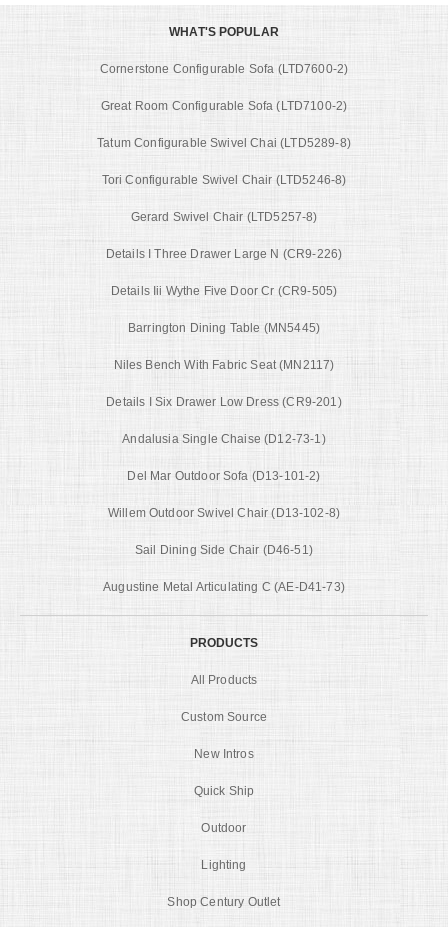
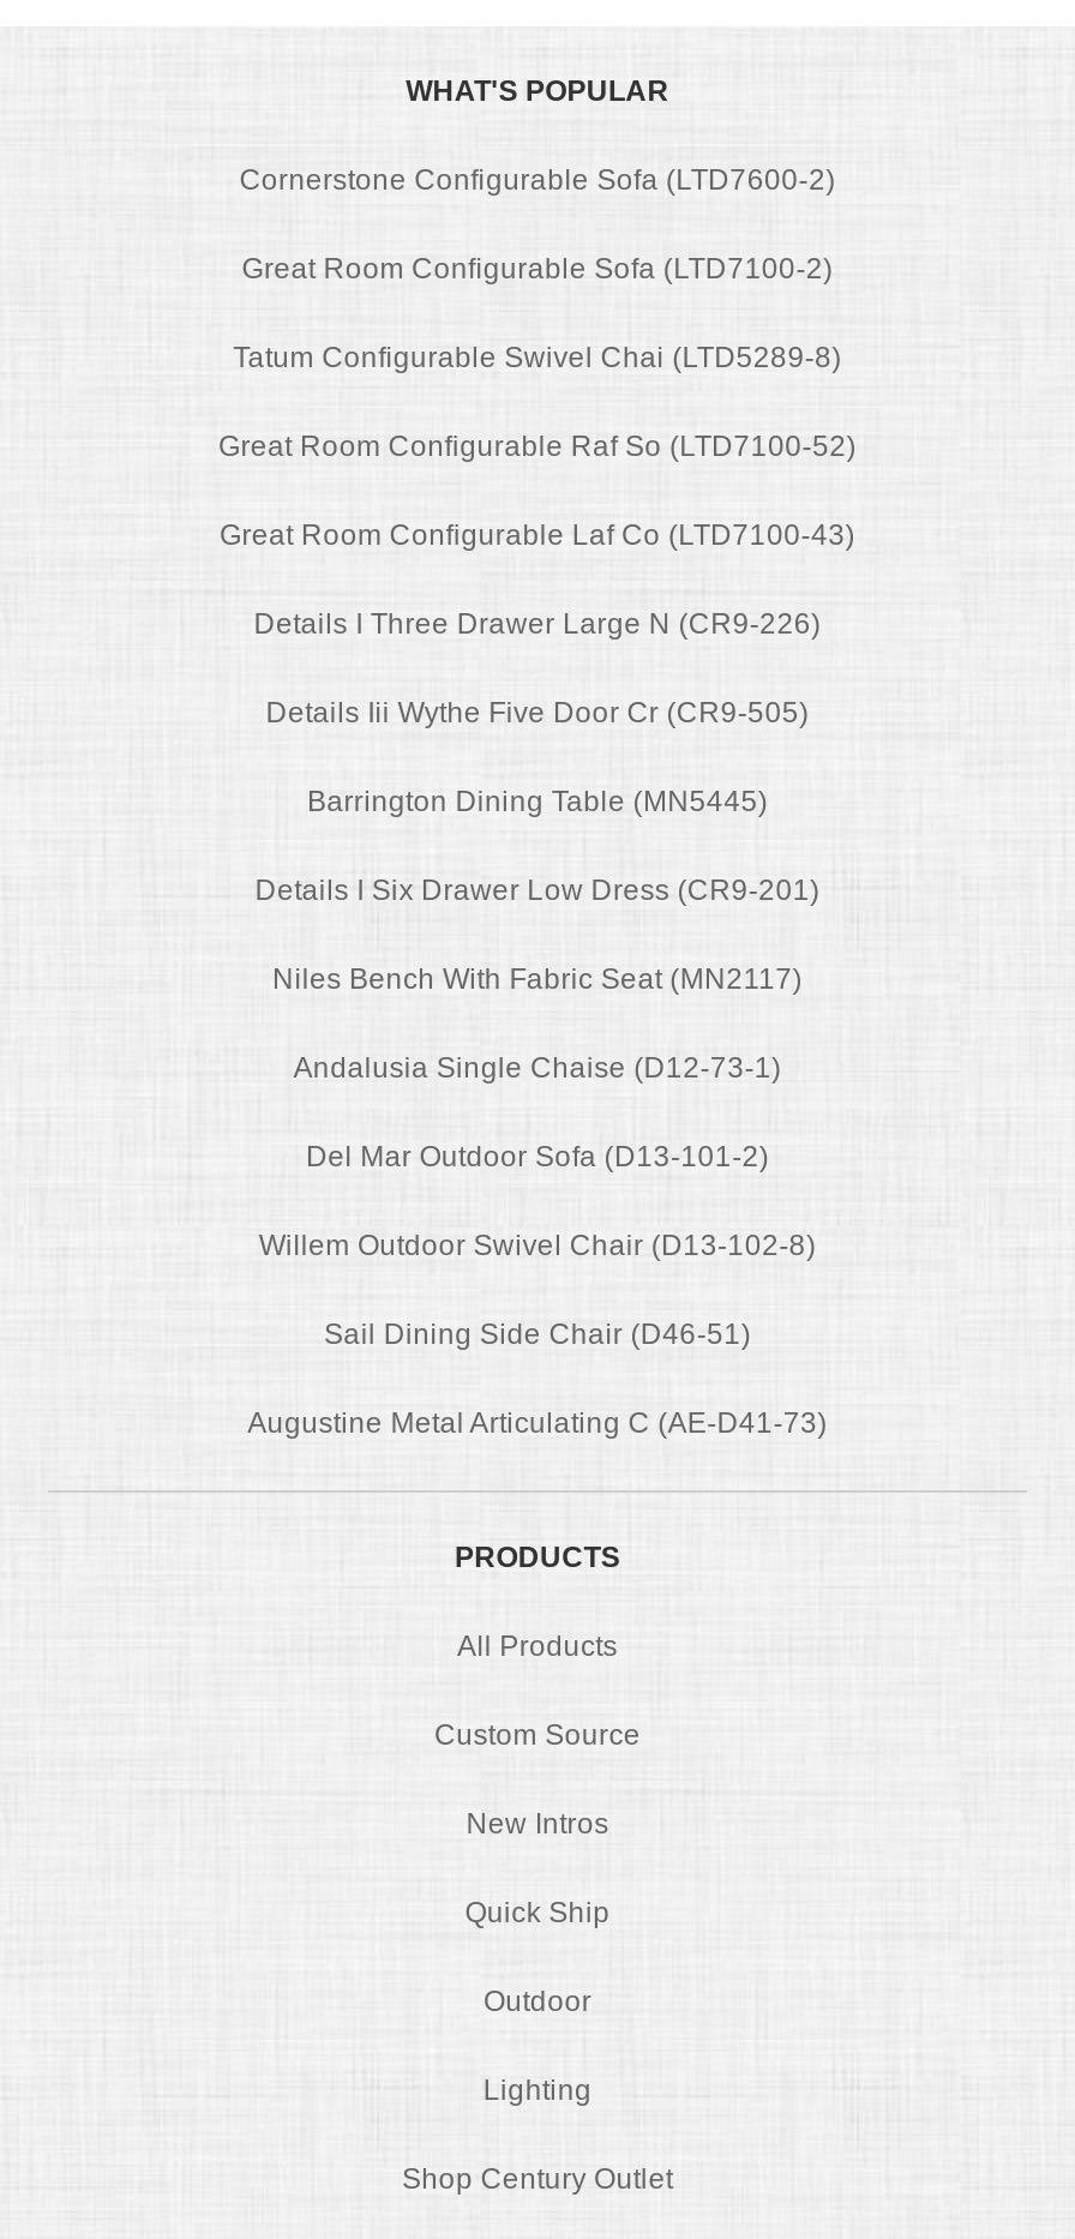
- Tori Configurable Swivel Chair (LTD5246-8)
+ Great Room Configurable Raf So (LTD7100-52)

- Gerard Swivel Chair (LTD5257-8)
+ Great Room Configurable Laf Co (LTD7100-43)

moved down: Niles Bench With Fabric Seat (MN2117)

moved up: Details I Six Drawer Low Dress (CR9-201)
